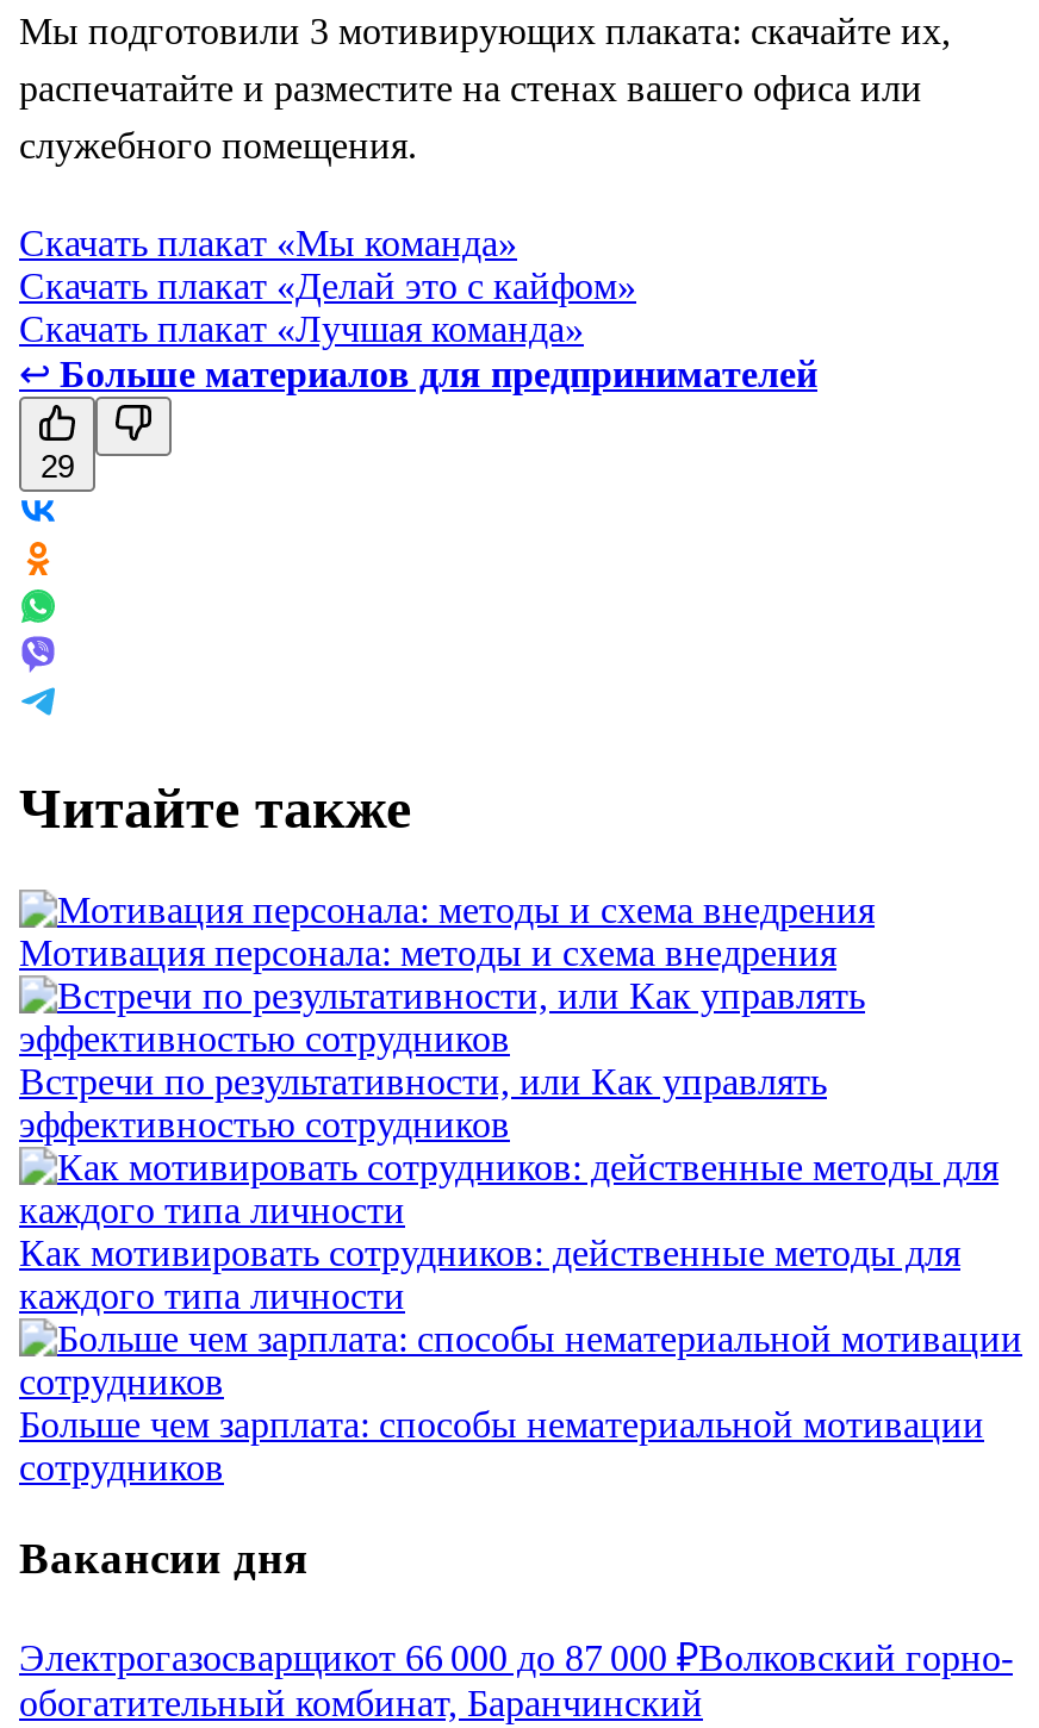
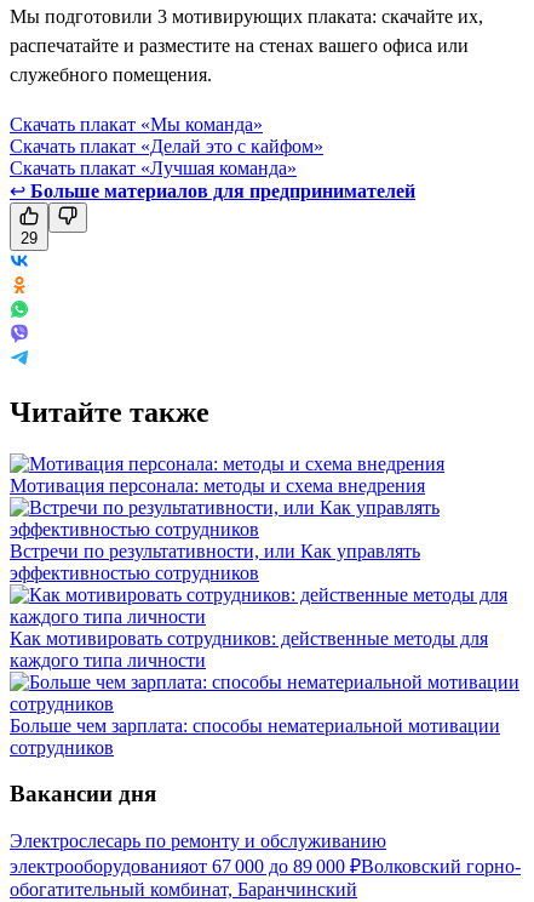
- Электрогазосварщикот 66 000 до 87 000 ₽Волковский горно-
+ Электрослесарь по ремонту и обслуживанию
+ электрооборудованияот 67 000 до 89 000 ₽Волковский горно-
